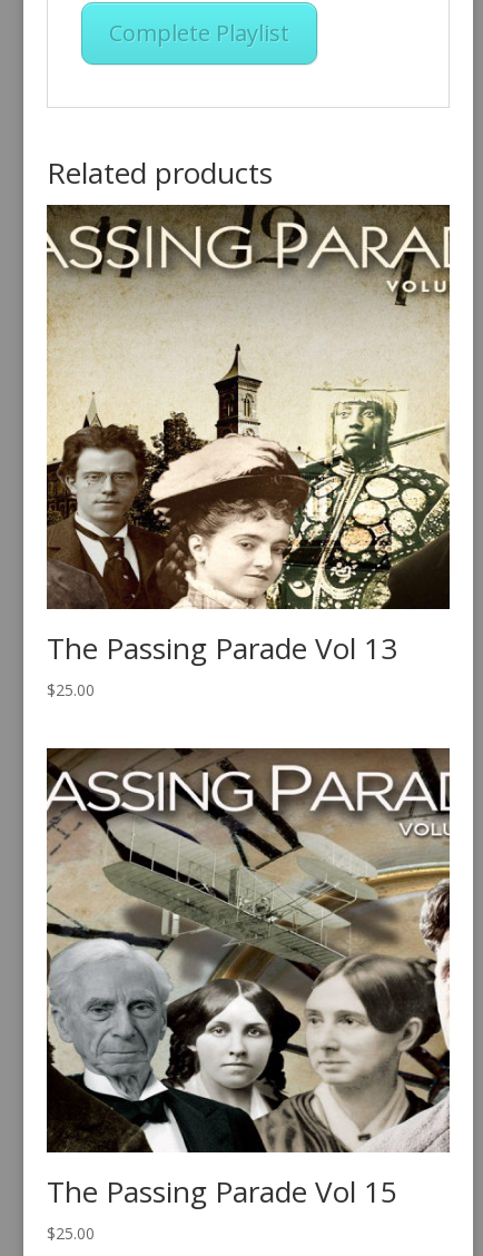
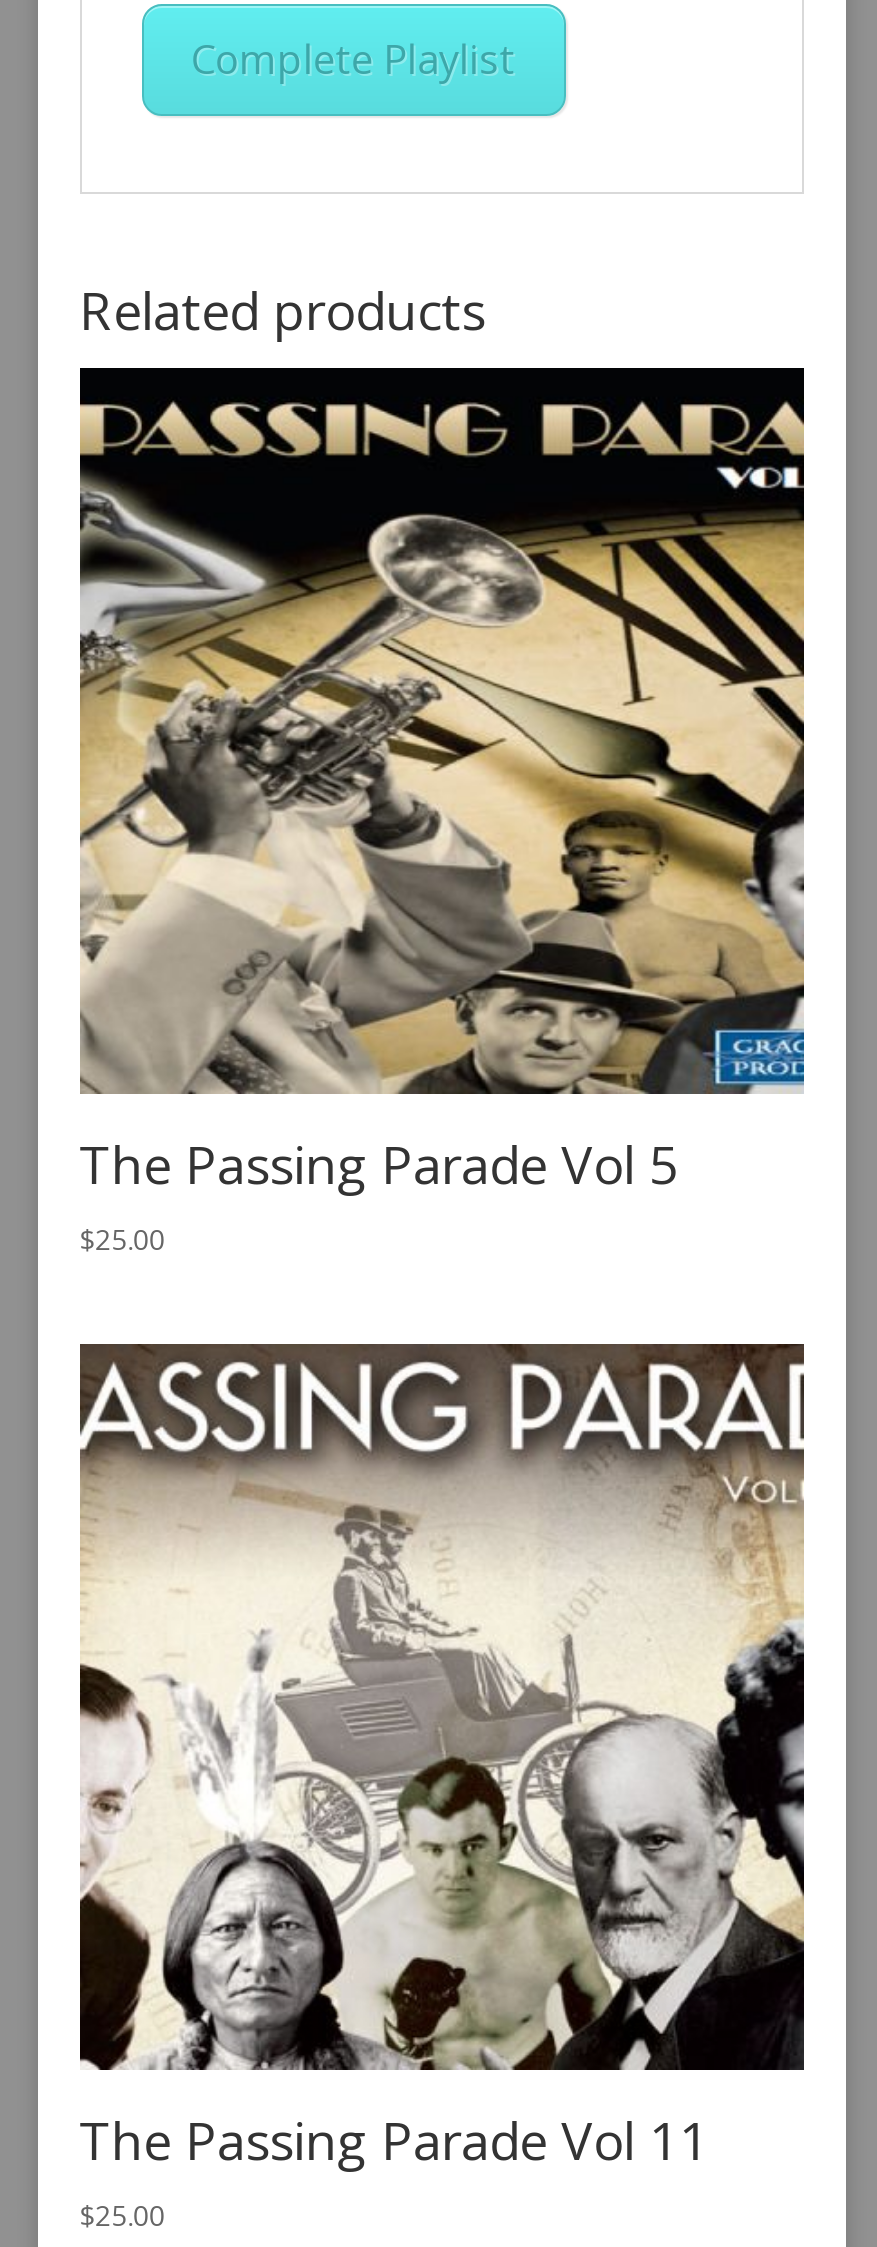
- [image]
- The Passing Parade Vol 13
+ [image]
+ The Passing Parade Vol 5

- [image]
- The Passing Parade Vol 15
+ [image]
+ The Passing Parade Vol 11
